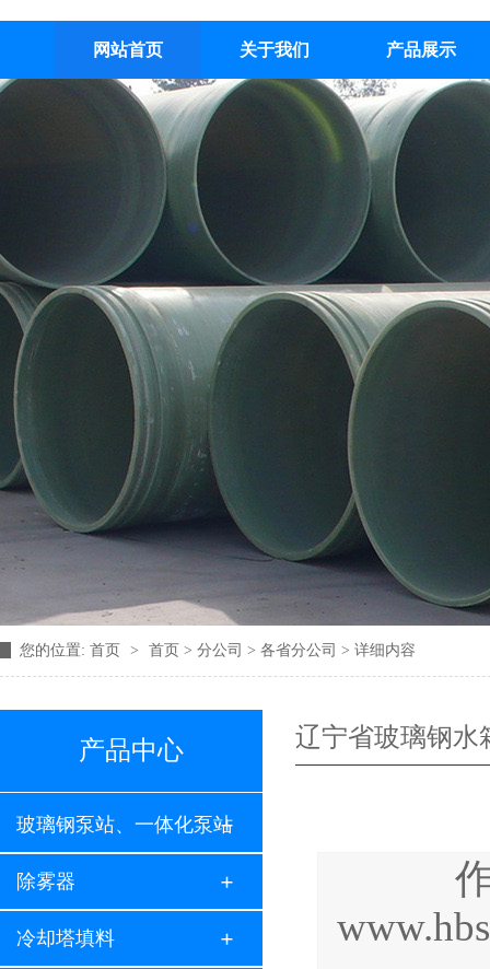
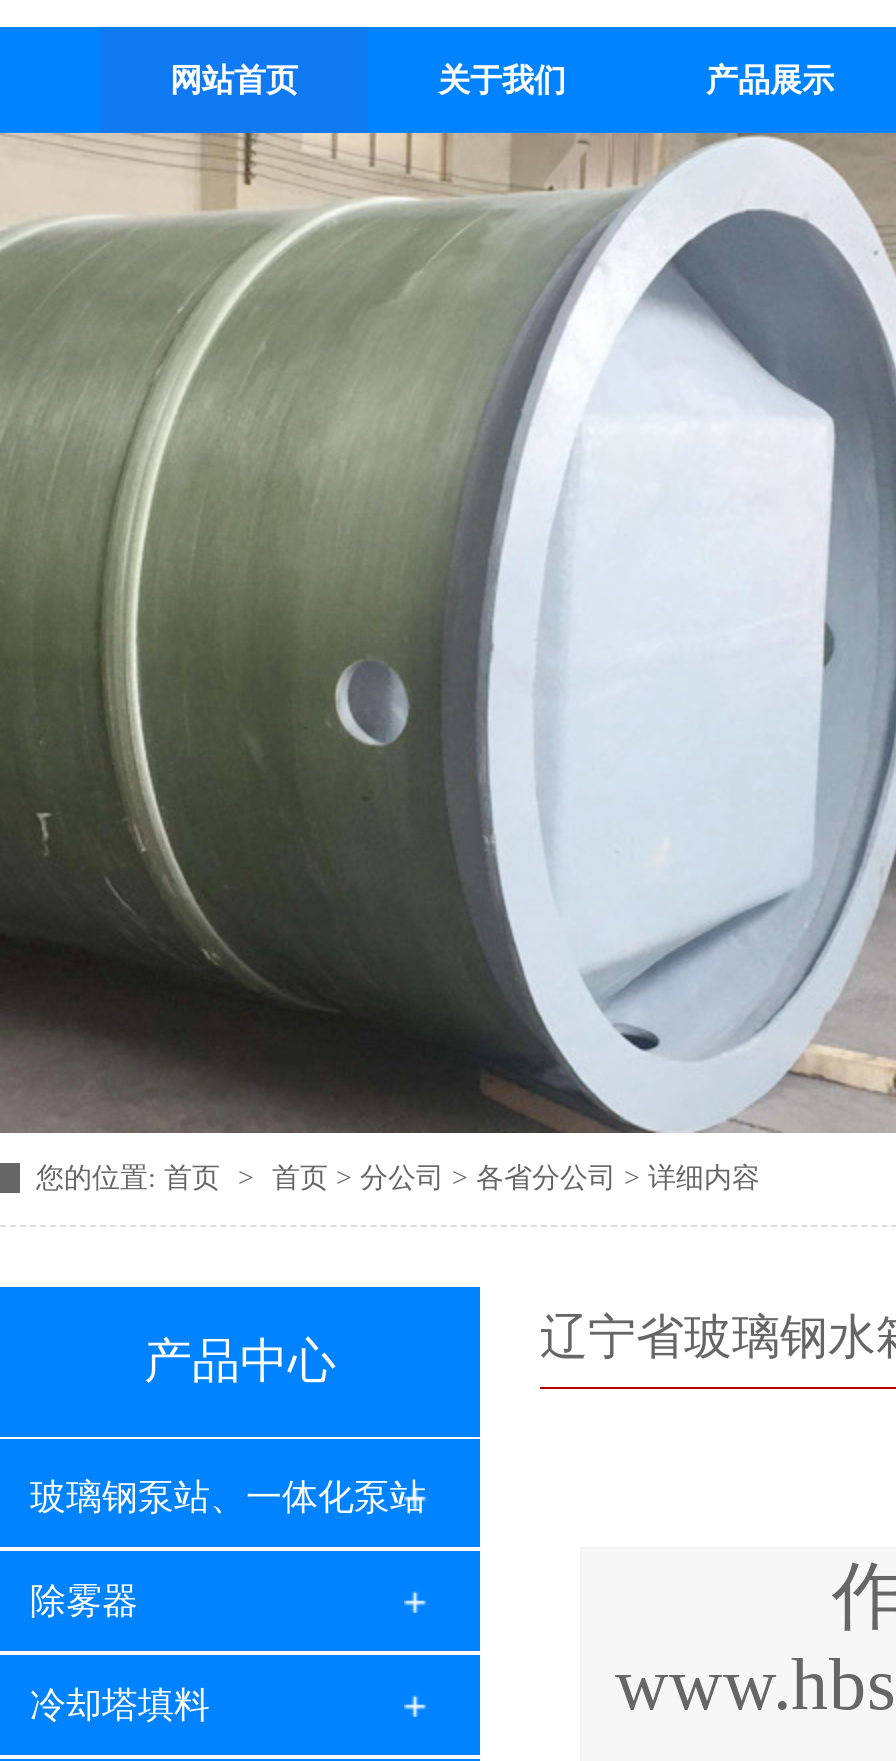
- [image]
+ [image]
